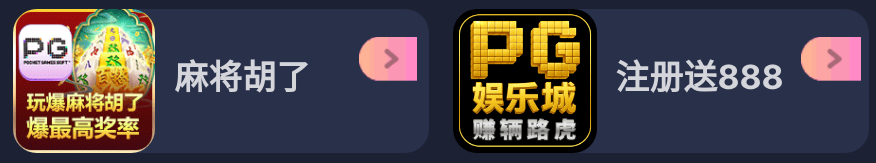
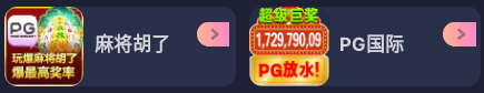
- [image]
- 注册送888
+ [image]
+ PG国际
